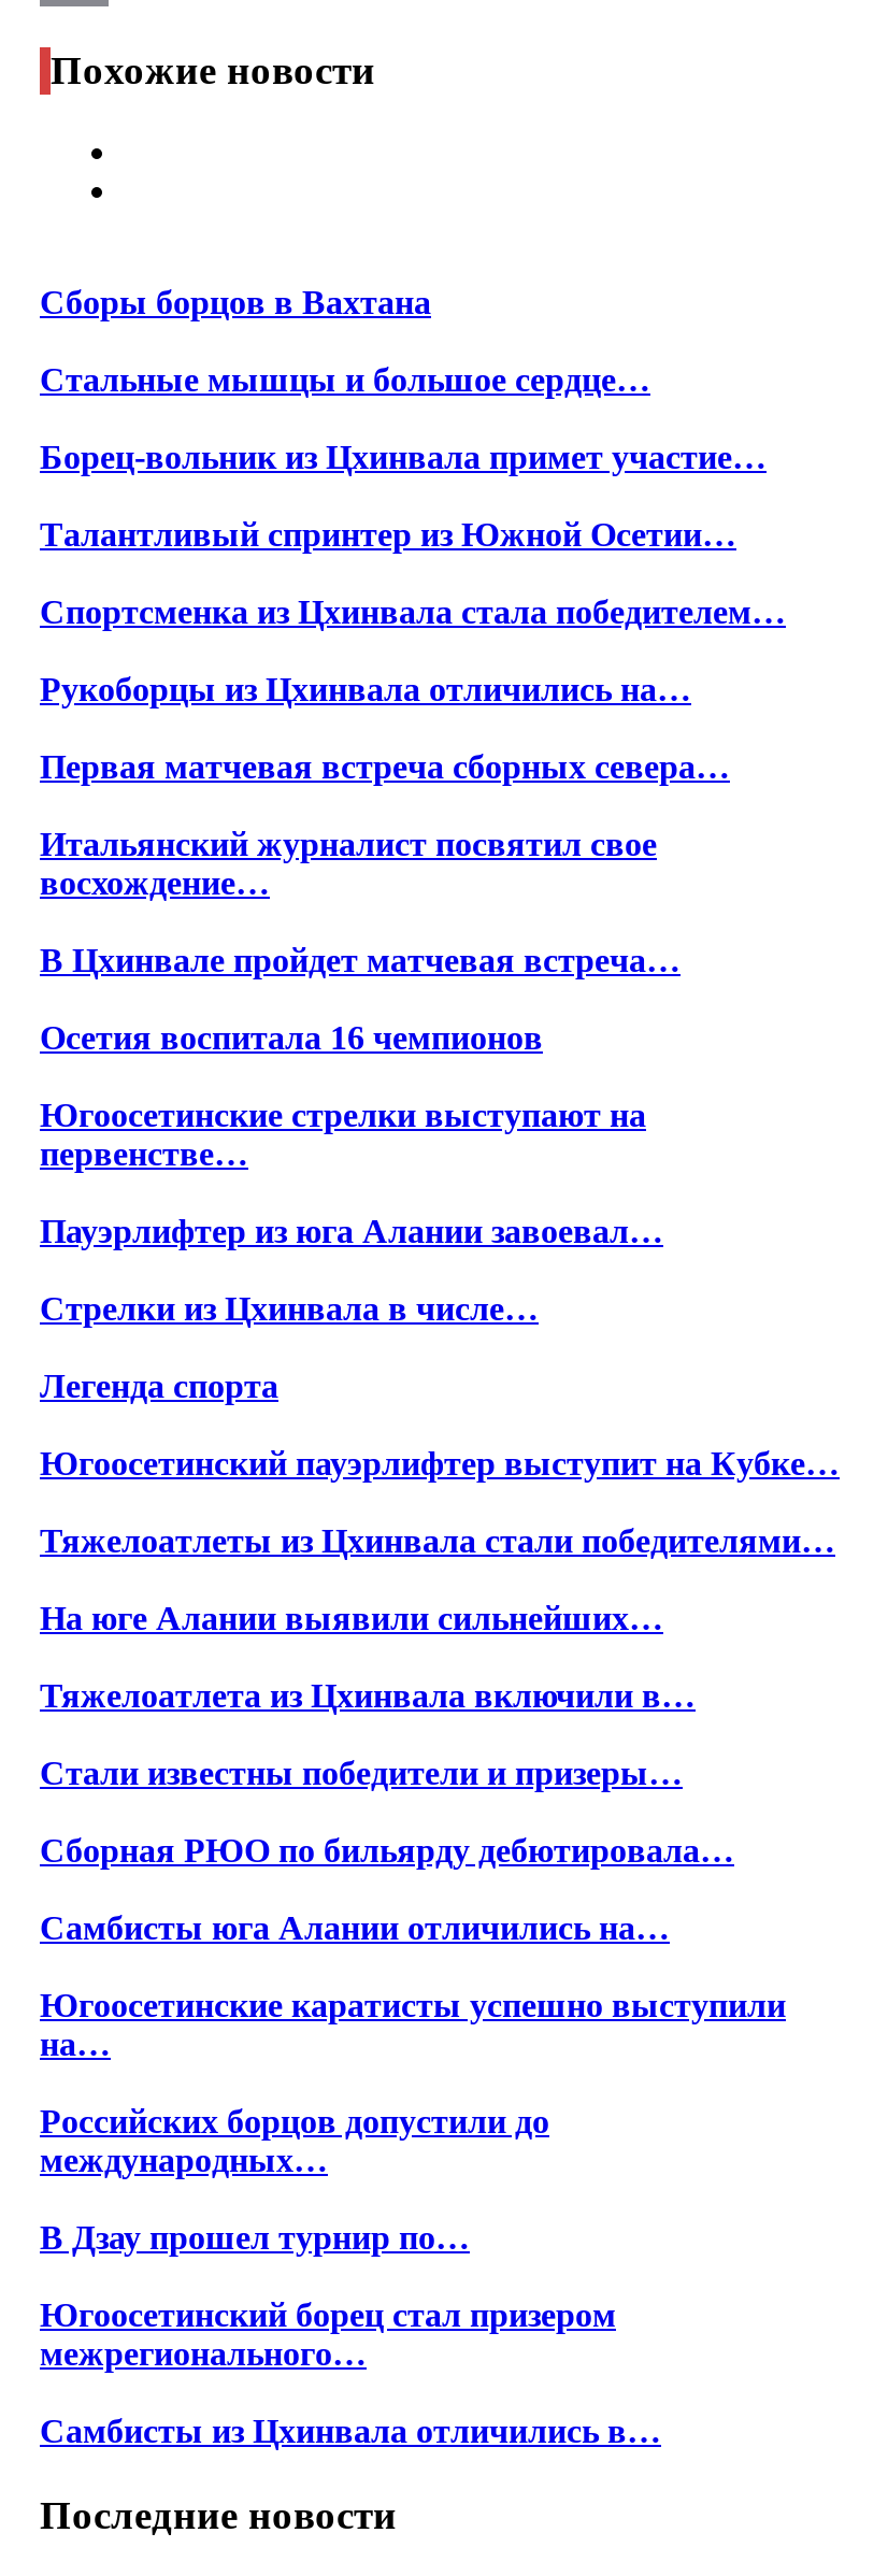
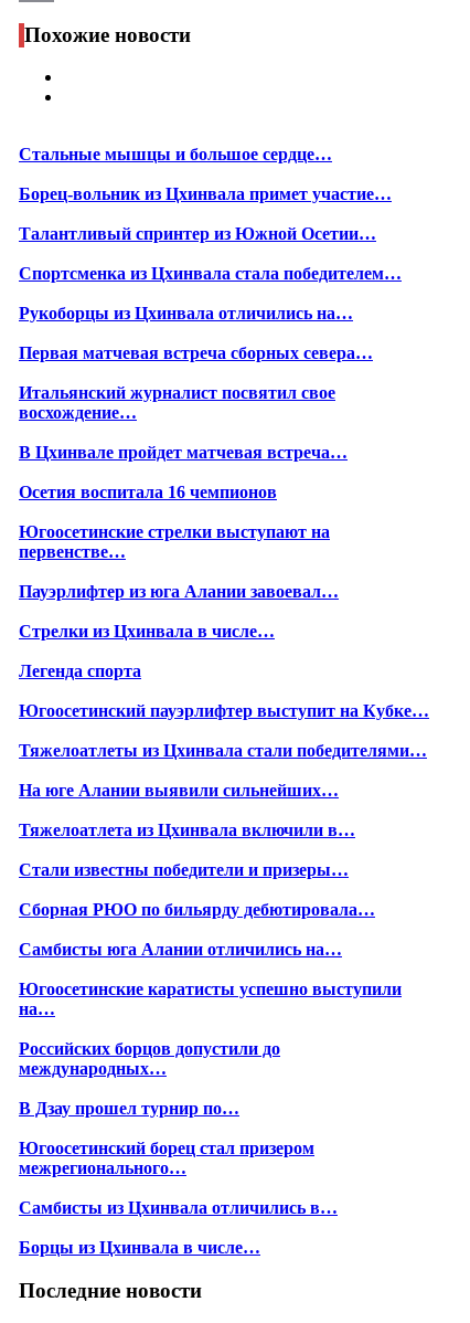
- Сборы борцов в Вахтана

moved up: Стальные мышцы и большое сердце… | Борец-вольник из Цхинвала примет участие… | Талантливый спринтер из Южной Осетии… | ... | межрегионального… | Самбисты из Цхинвала отличились в…

+ Борцы из Цхинвала в числе…
